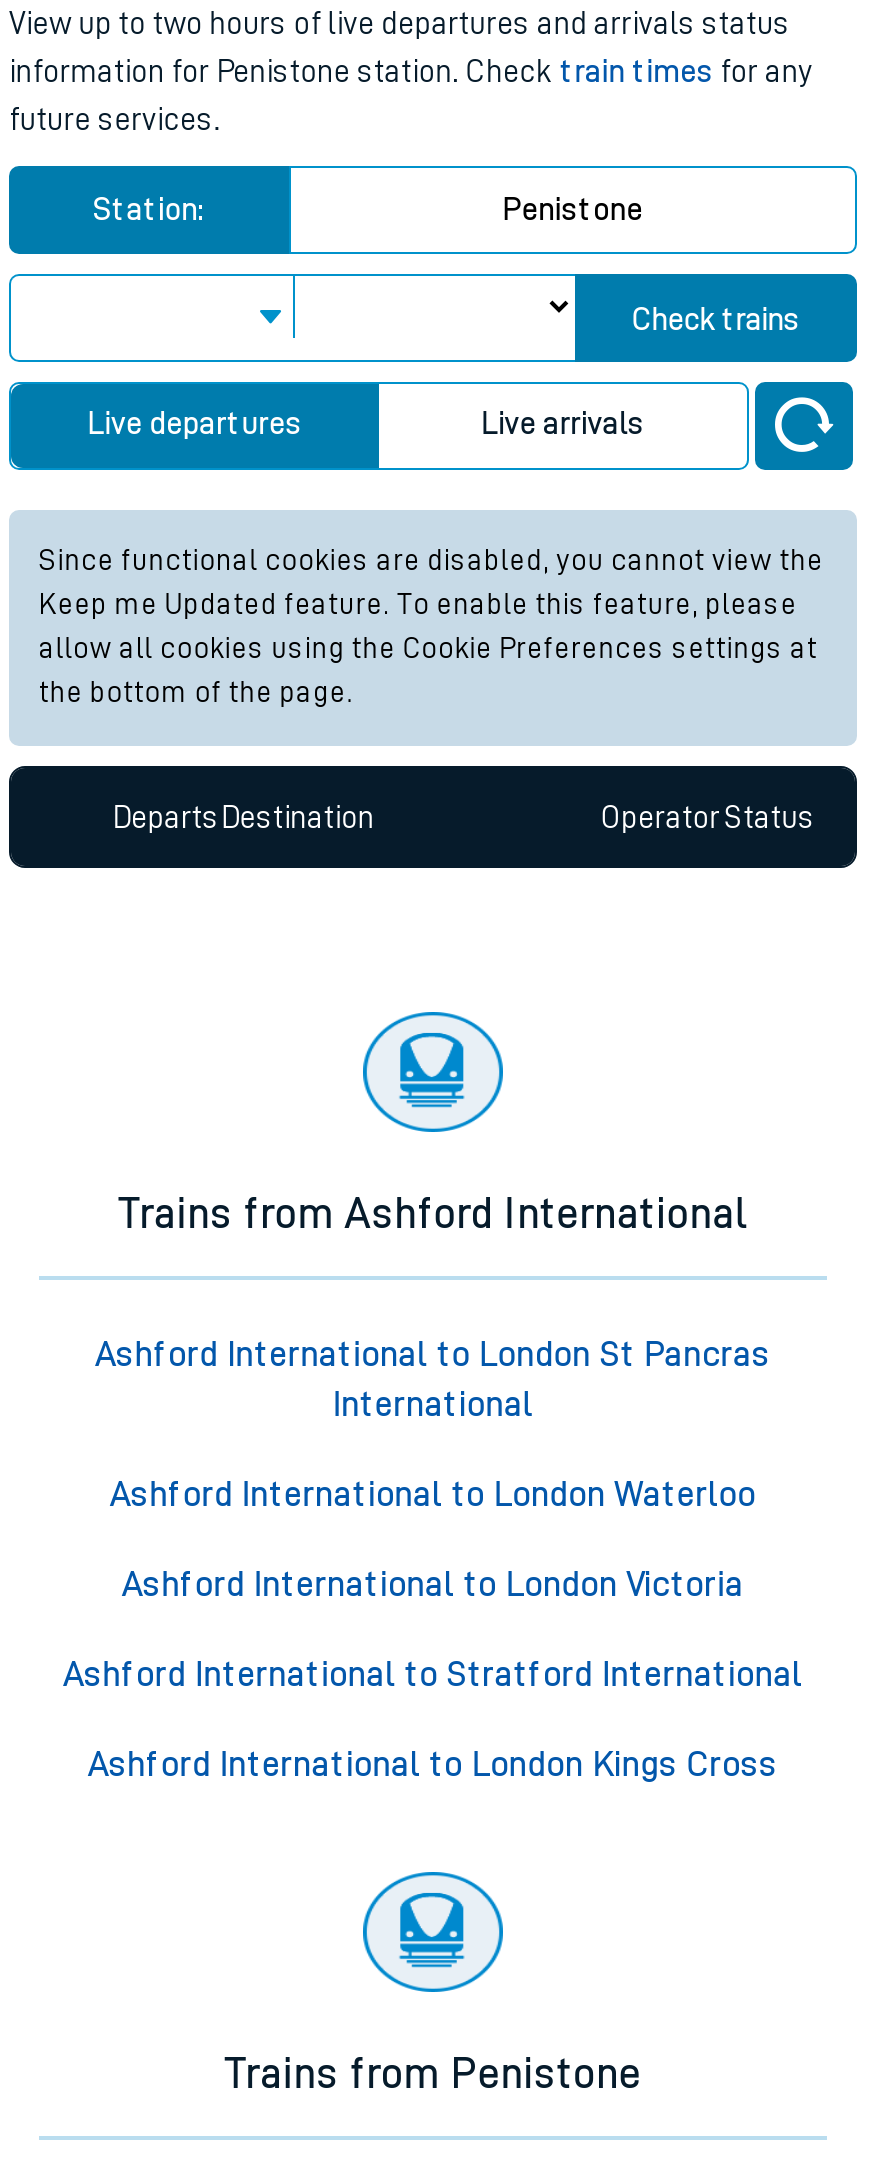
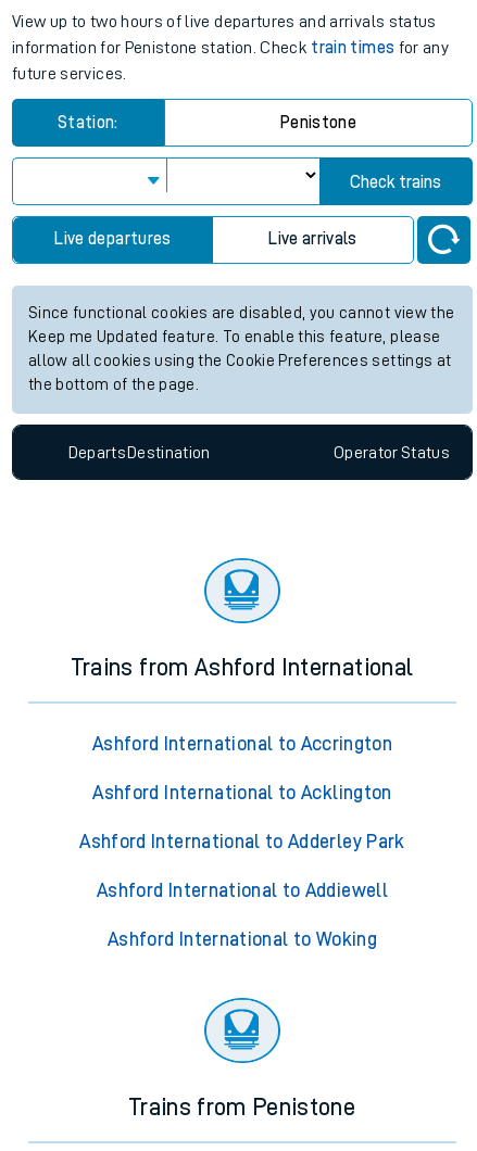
- Ashford International to London St Pancras
- International
+ Ashford International to Accrington

- Ashford International to London Waterloo
+ Ashford International to Acklington

- Ashford International to London Victoria
+ Ashford International to Adderley Park

- Ashford International to Stratford International
+ Ashford International to Addiewell

- Ashford International to London Kings Cross
+ Ashford International to Woking
